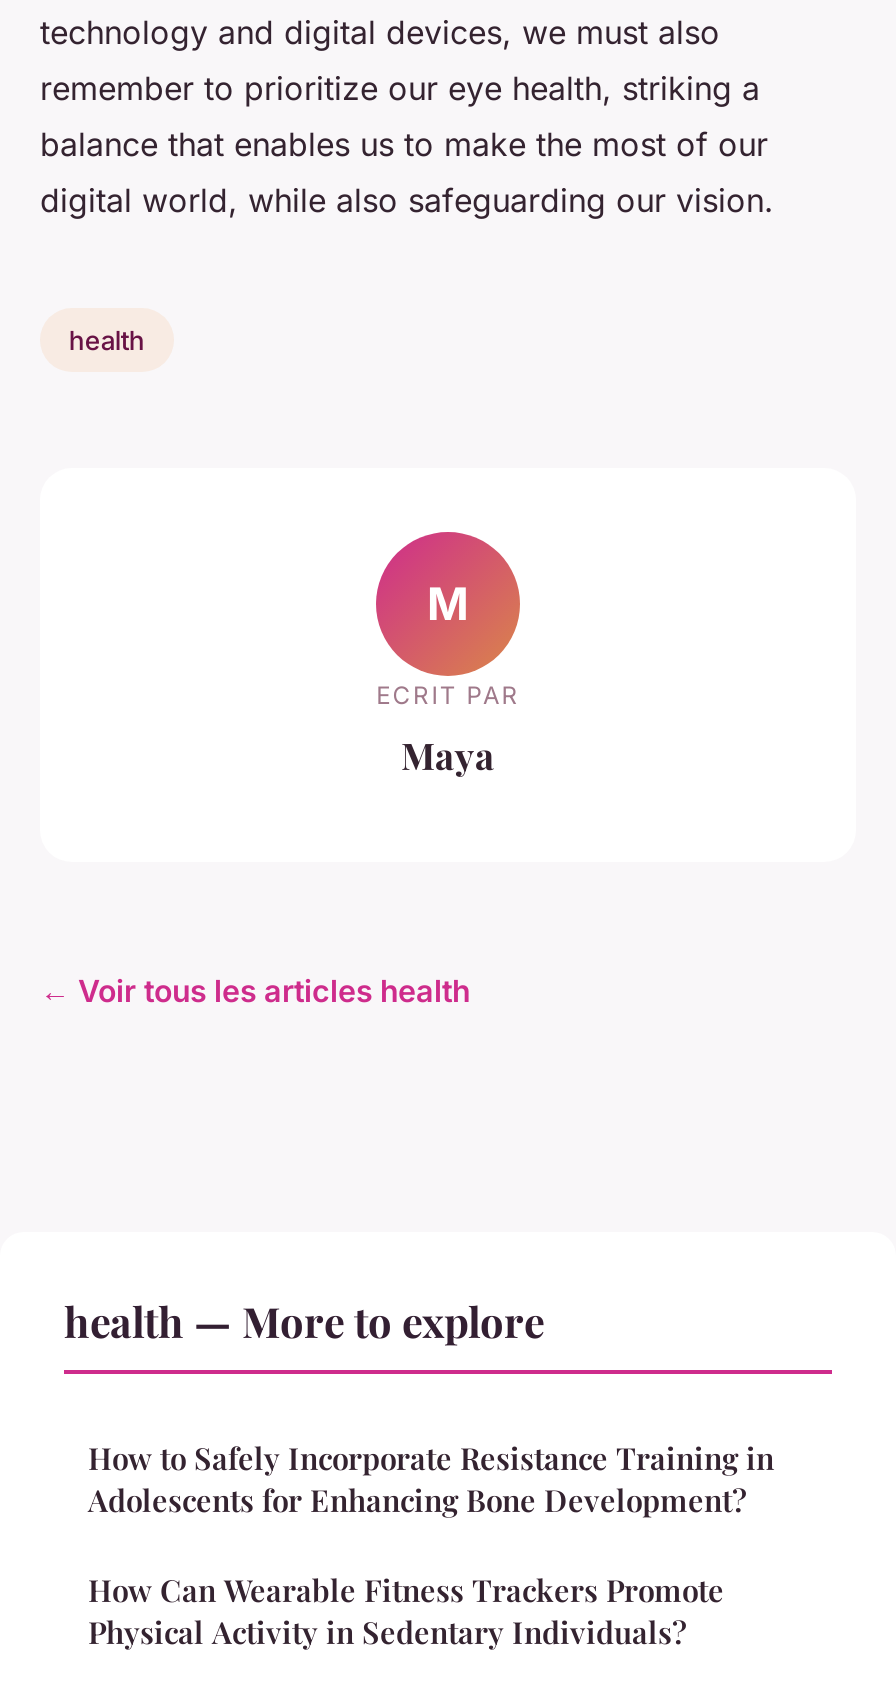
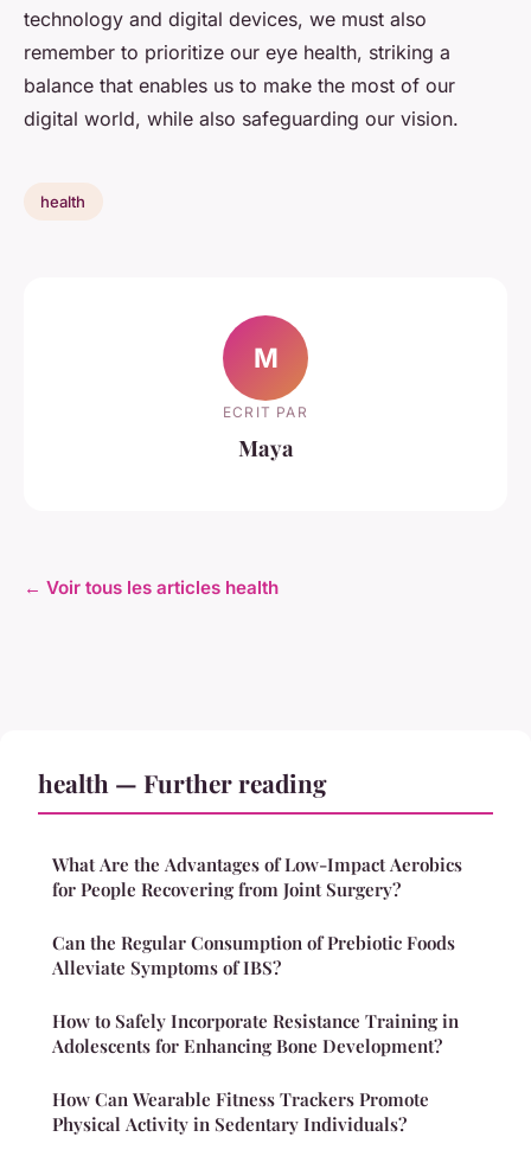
- health — More to explore
+ health — Further reading
+ What Are the Advantages of Low-Impact Aerobics
+ for People Recovering from Joint Surgery?
+ Can the Regular Consumption of Prebiotic Foods
+ Alleviate Symptoms of IBS?
